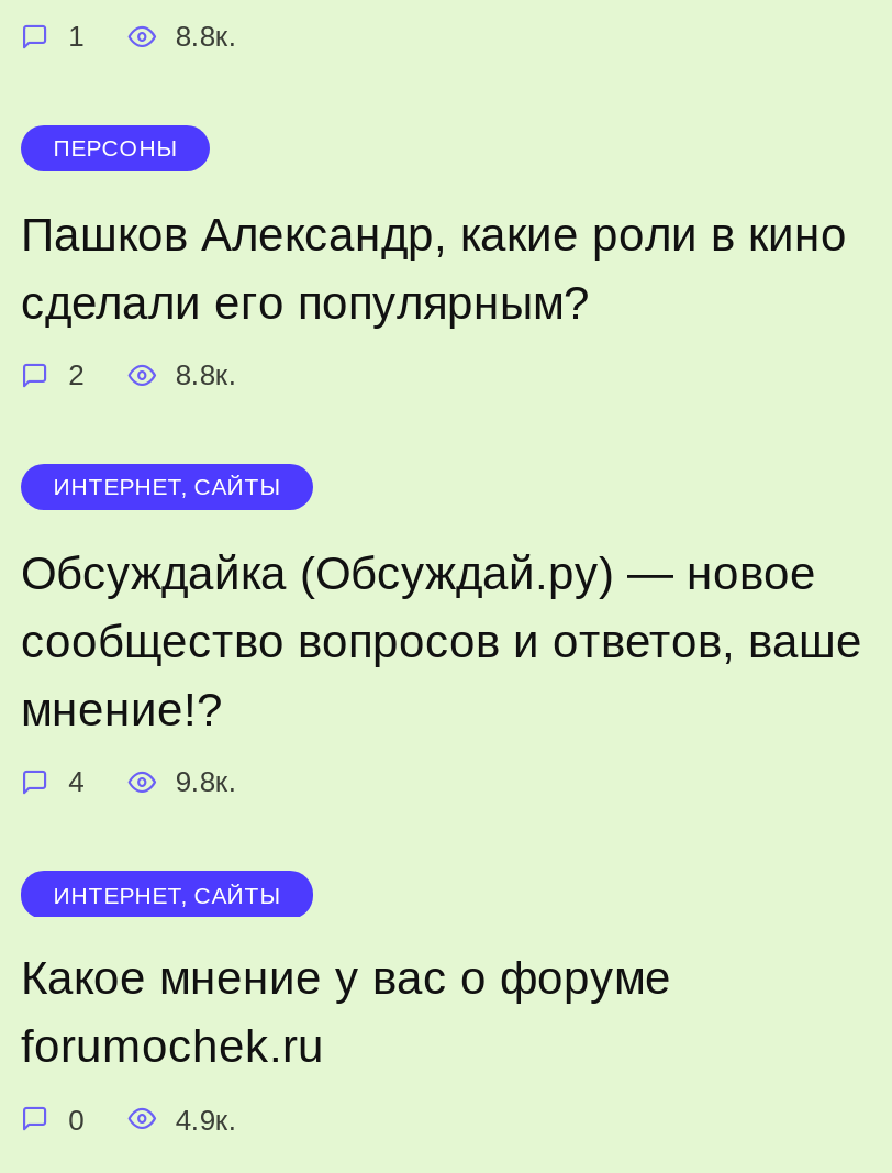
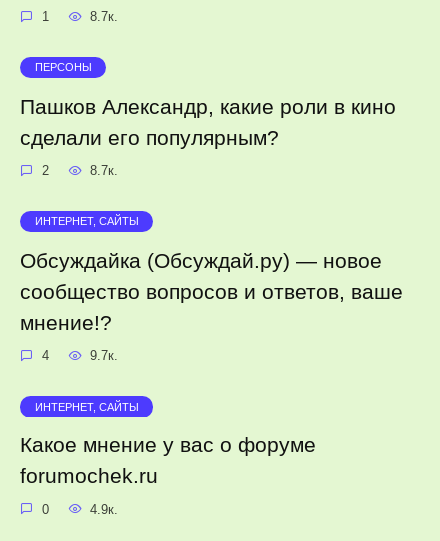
- 8.8к.
+ 8.7к.

- 8.8к.
+ 8.7к.

- 9.8к.
+ 9.7к.
